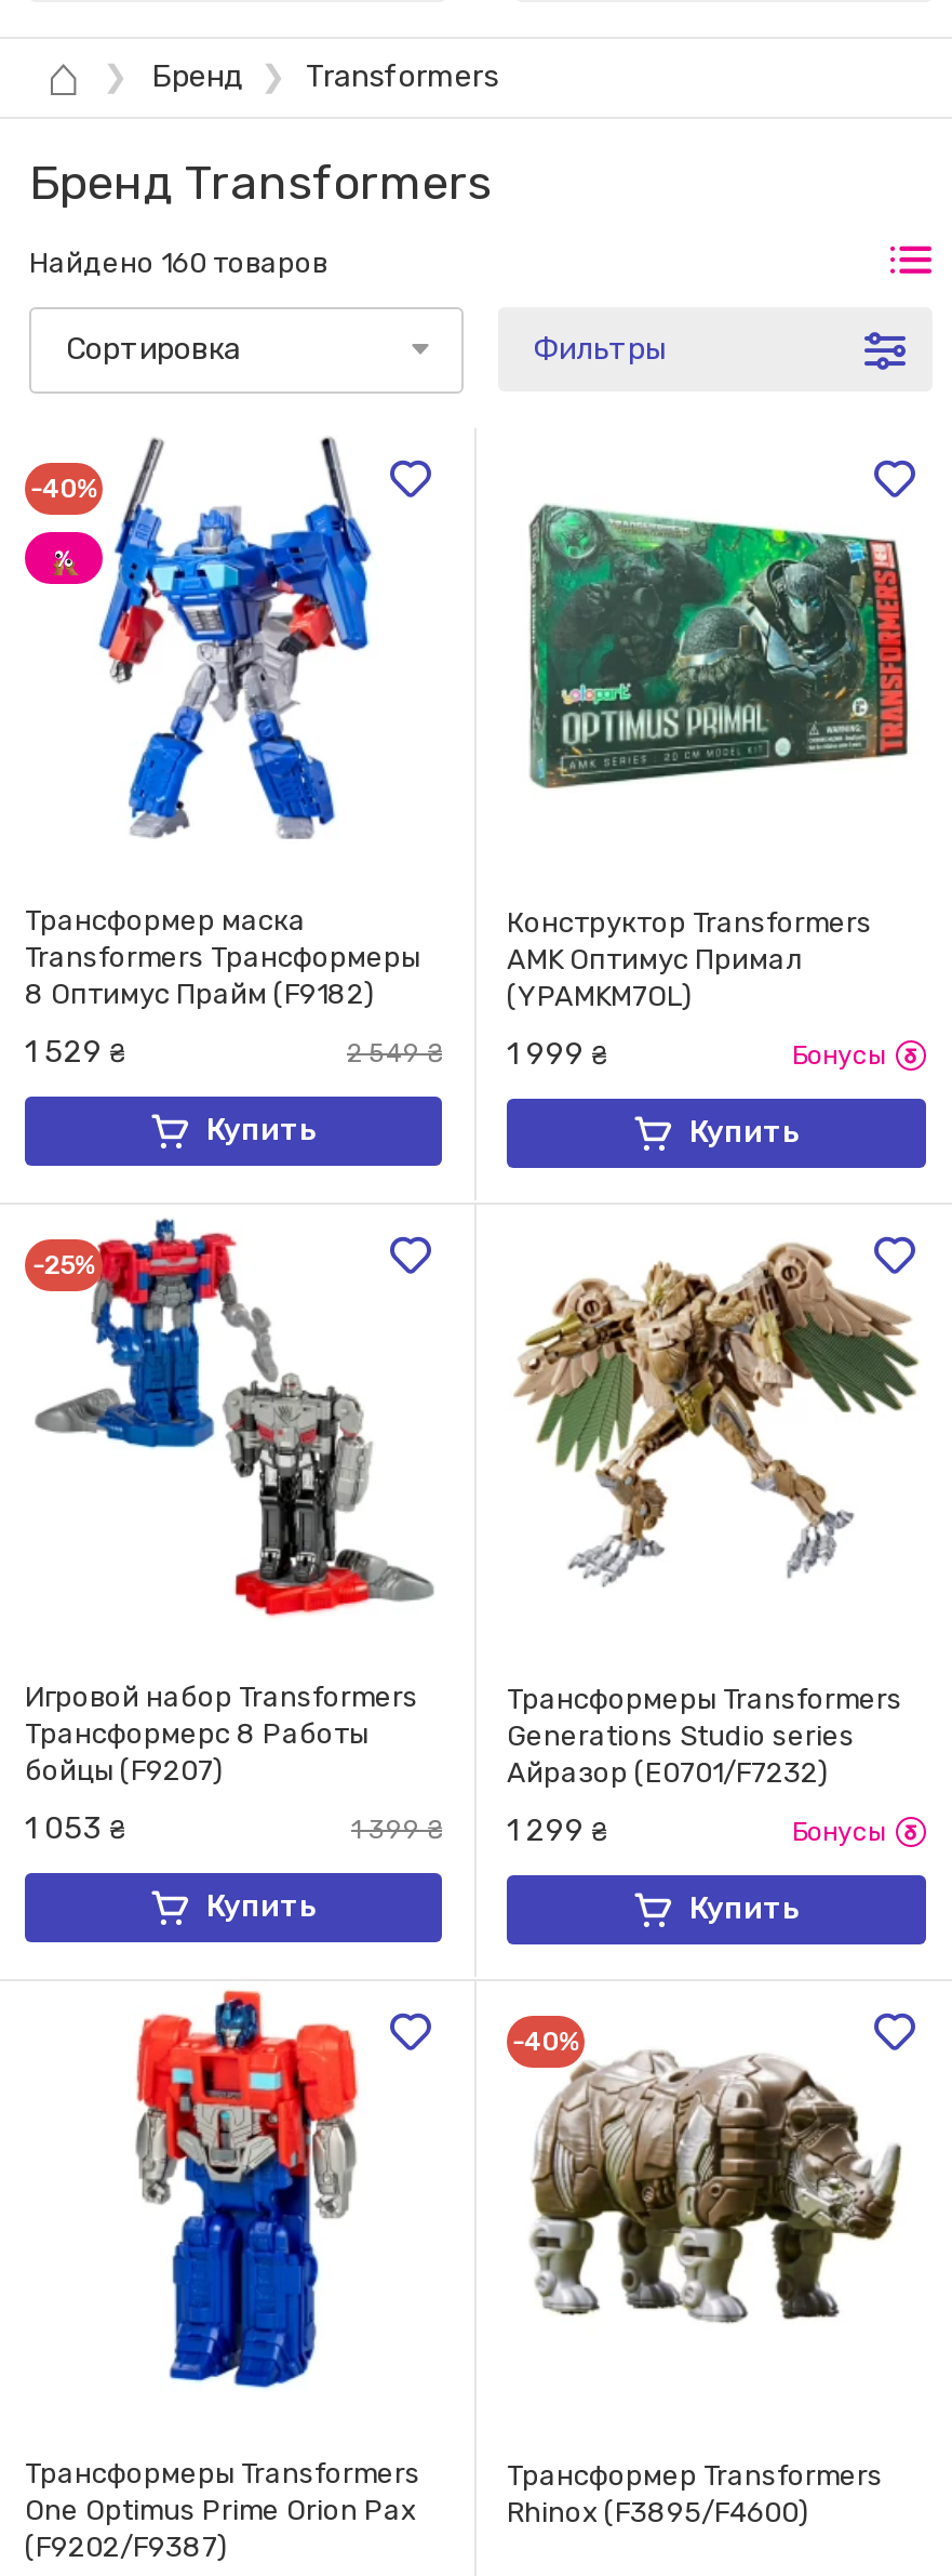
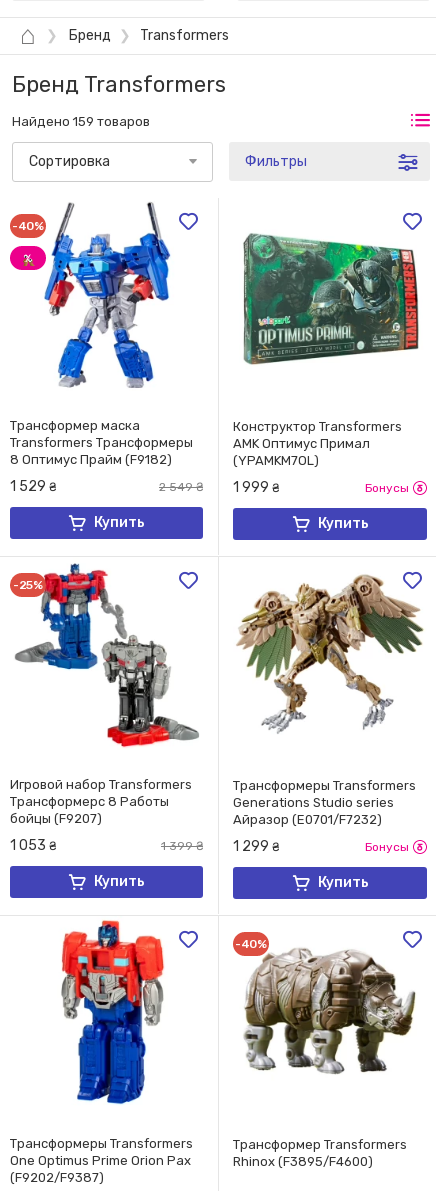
- Найдено 160 товаров
+ Найдено 159 товаров
